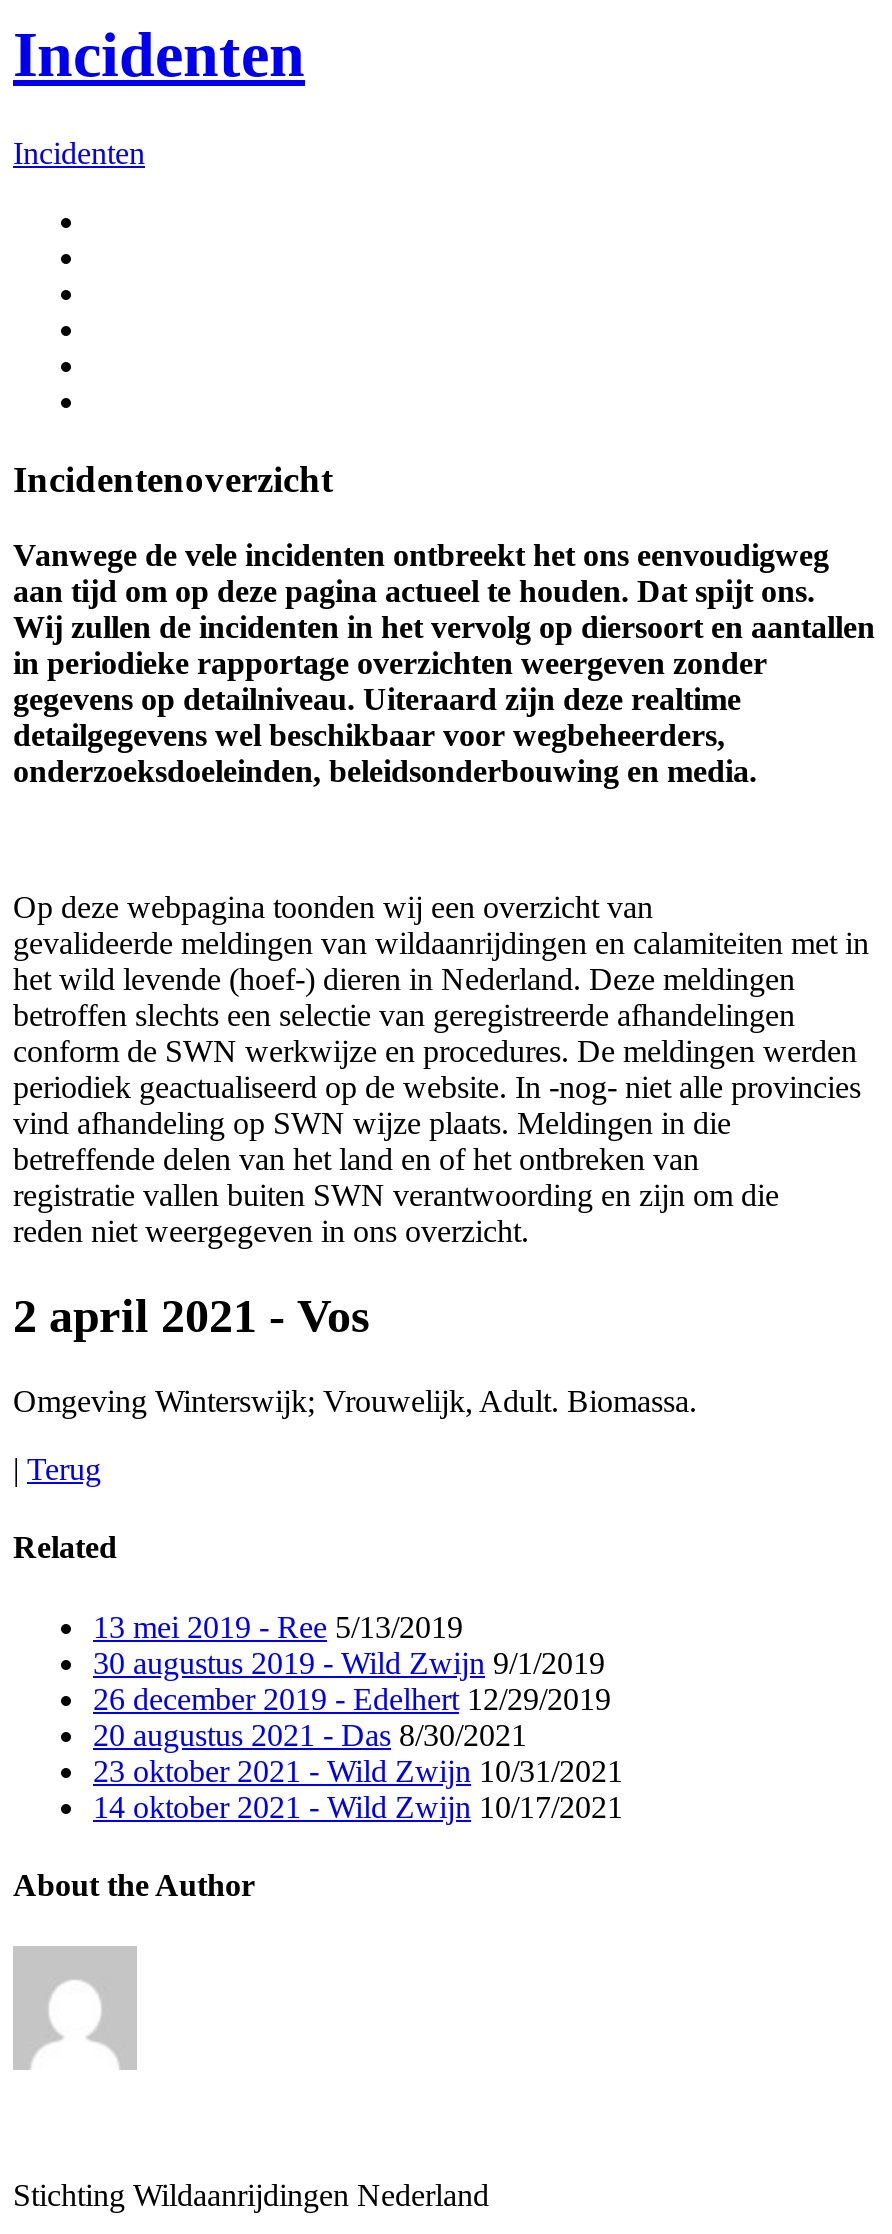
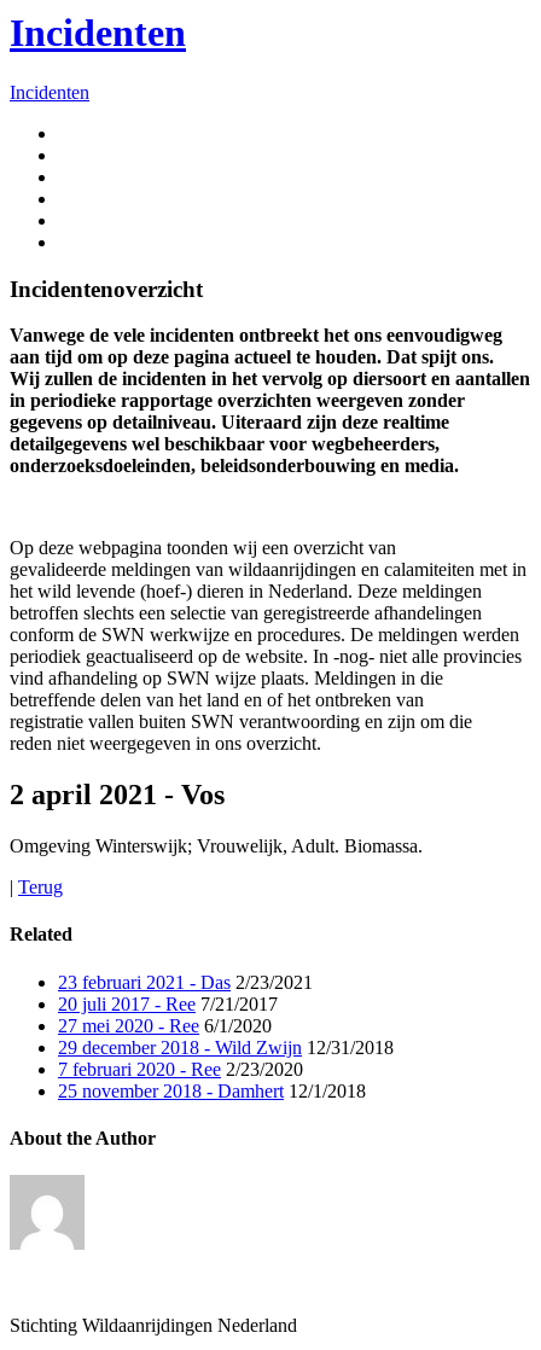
- 13 mei 2019 - Ree 5/13/2019
- 30 augustus 2019 - Wild Zwijn 9/1/2019
- 26 december 2019 - Edelhert12/29/2019
- 20 augustus 2021 - Das 8/30/2021
- 23 oktober 2021 - Wild Zwijn 10/31/2021
- 14 oktober 2021 - Wild Zwijn 10/17/2021
+ 23 februari 2021 - Das 2/23/2021
+ 20 juli 2017 - Ree 7/21/2017
+ 27 mei 2020 - Ree6/1/2020
+ 29 december 2018 - Wild Zwijn 12/31/2018
+ 7 februari 2020 - Ree 2/23/2020
+ 25 november 2018 - Damhert 12/1/2018
